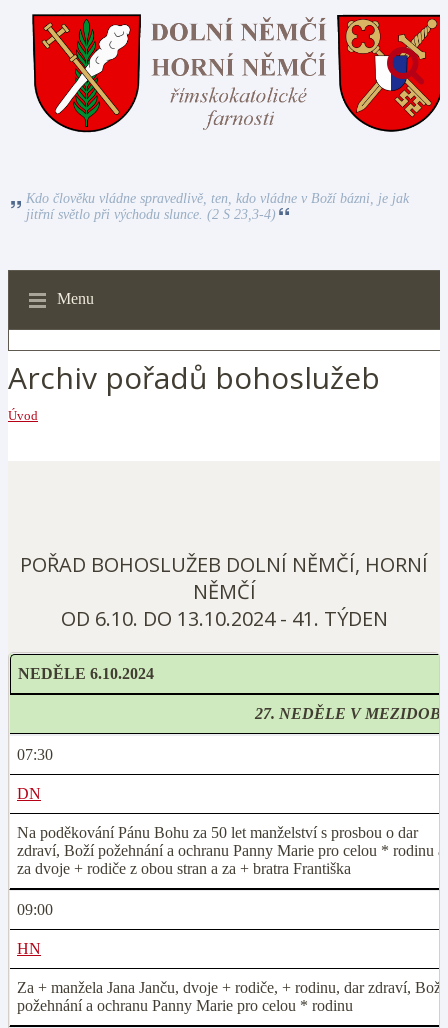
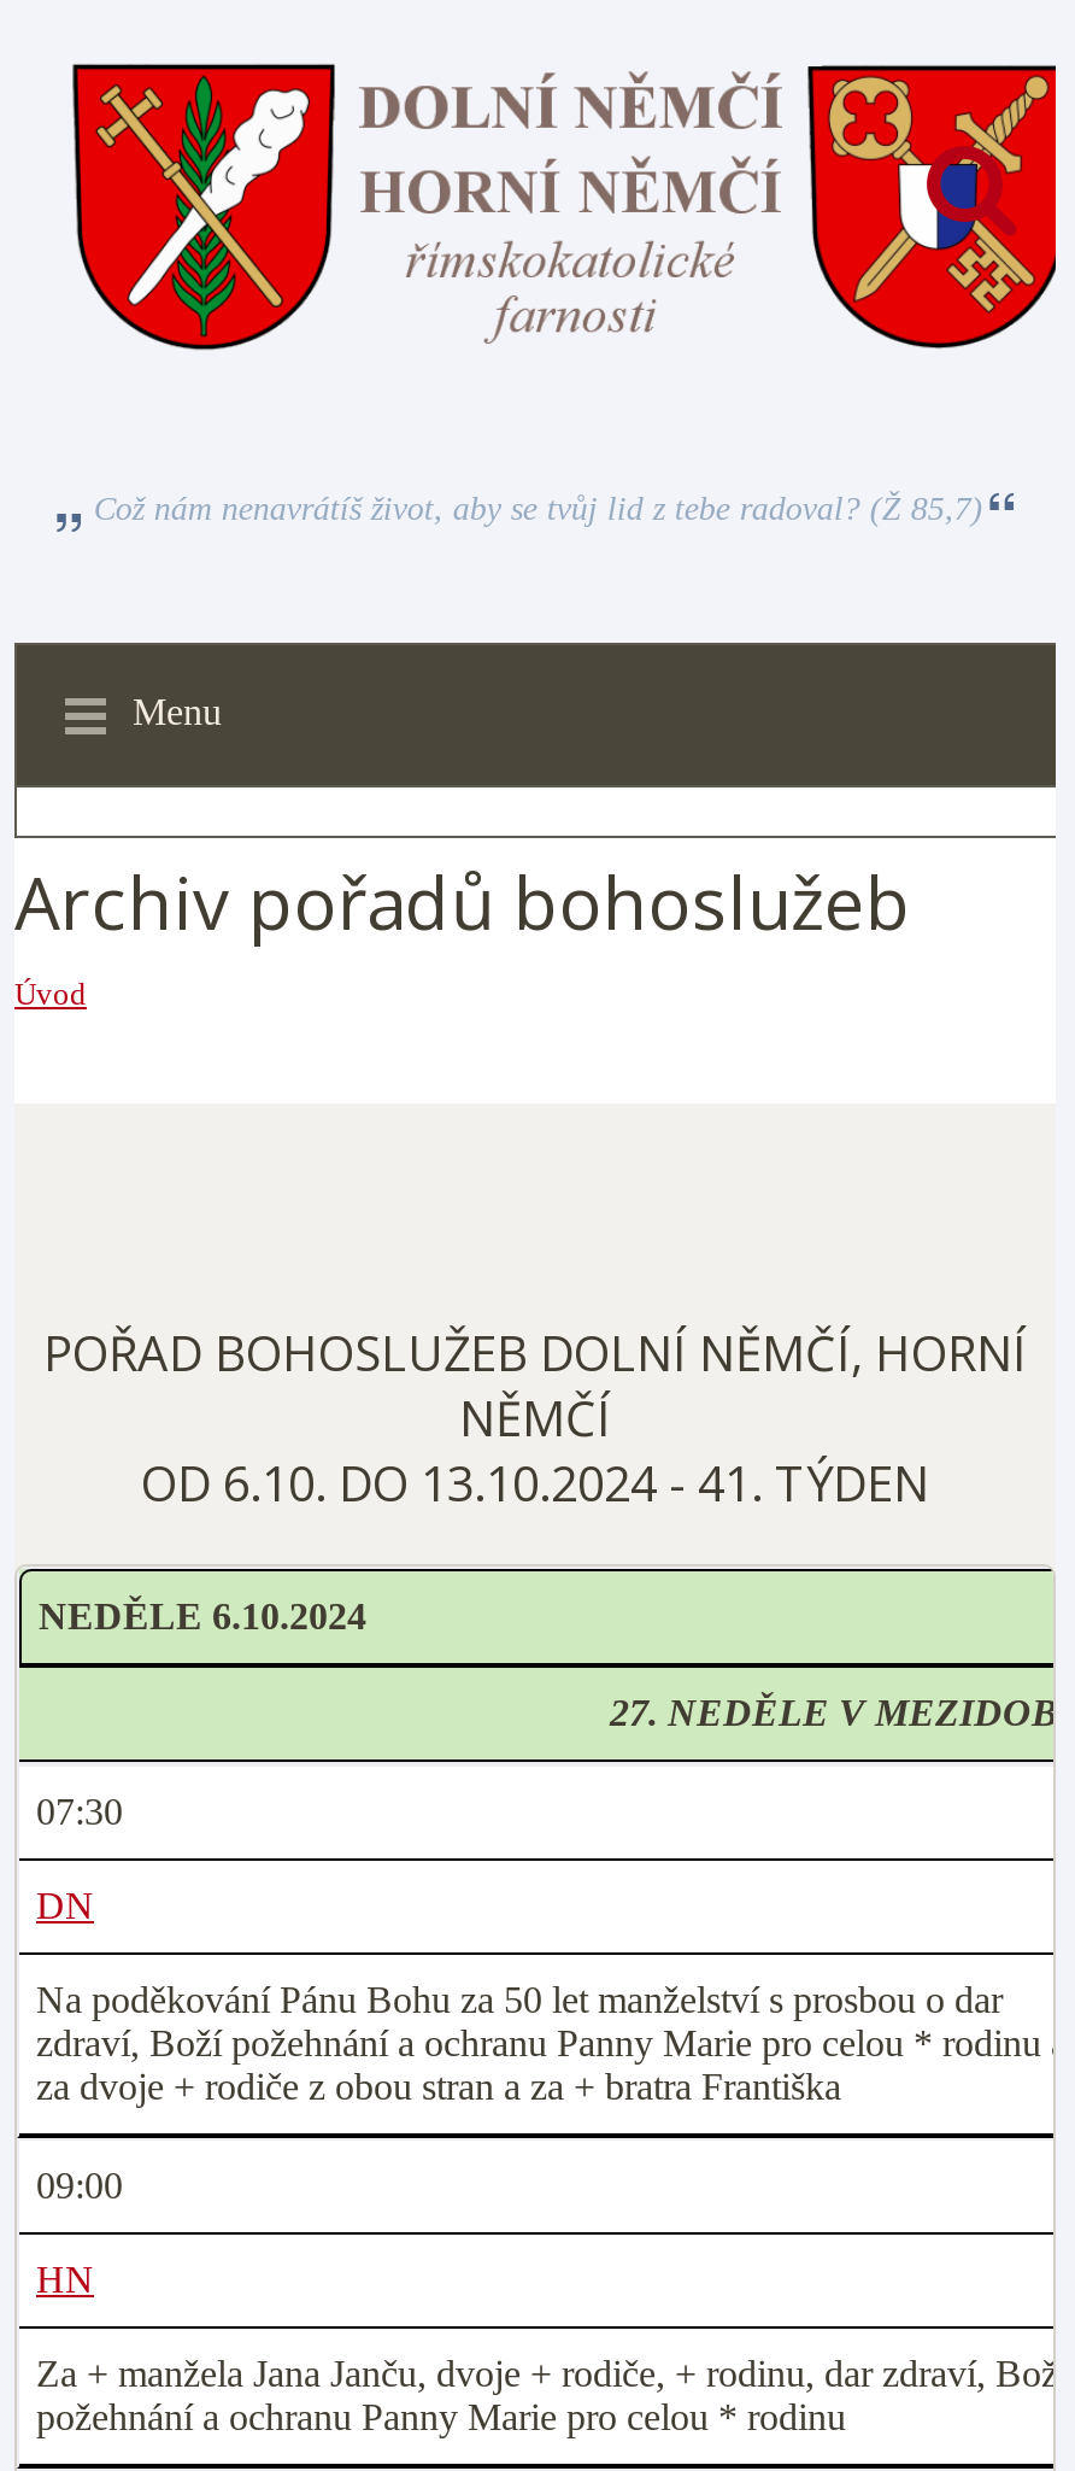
- Kdo člověku vládne spravedlivě, ten, kdo vládne v Boží bázni, je jak
- jitřní světlo při východu slunce. (2 S 23,3-4)
+ Což nám nenavrátíš život, aby se tvůj lid z tebe radoval? (Ž 85,7)
